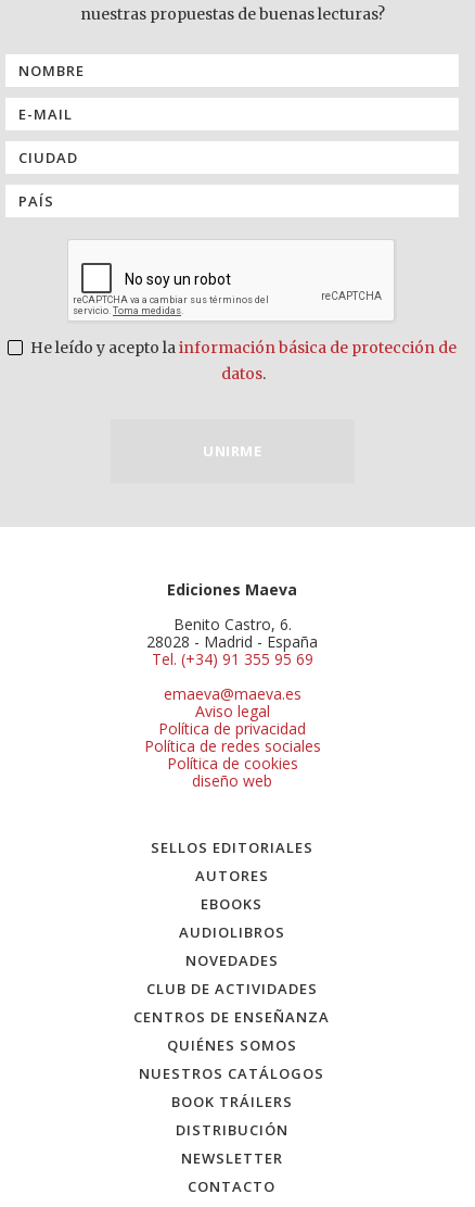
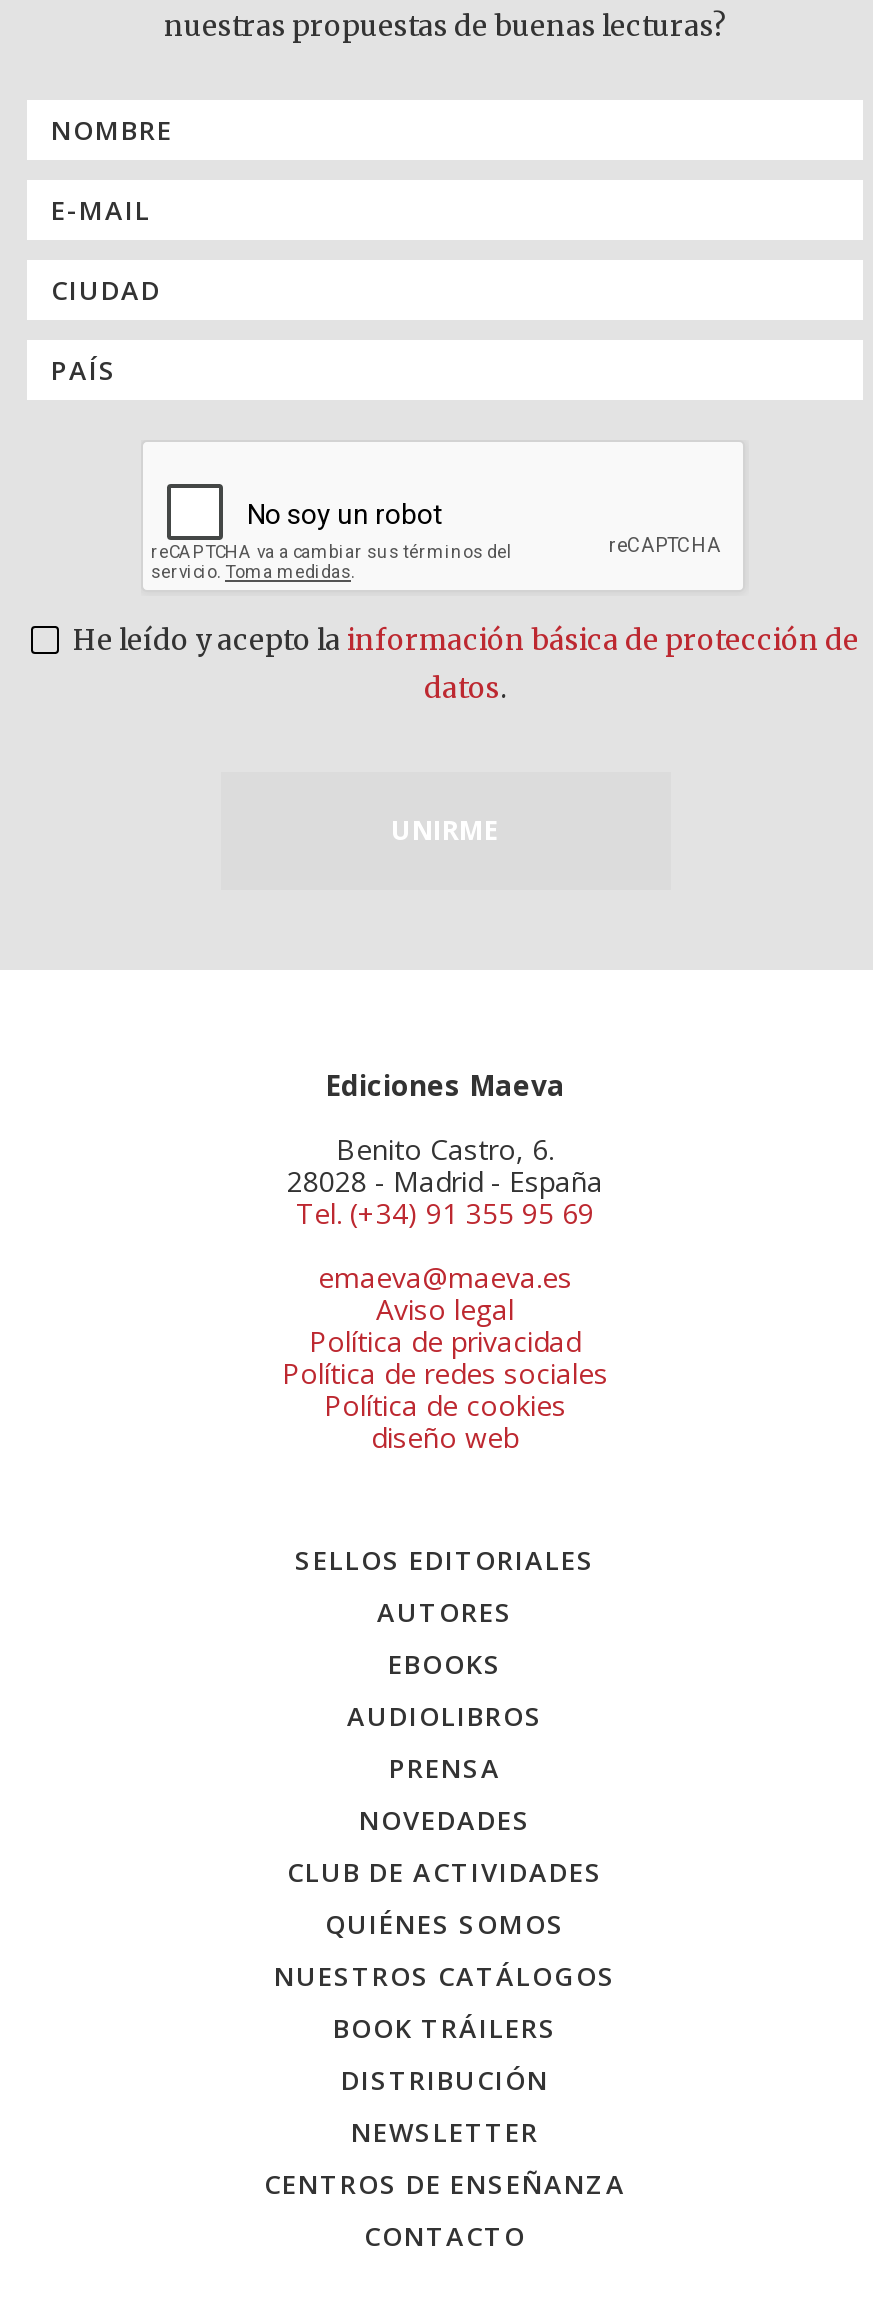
+ PRENSA

moved down: CENTROS DE ENSEÑANZA
